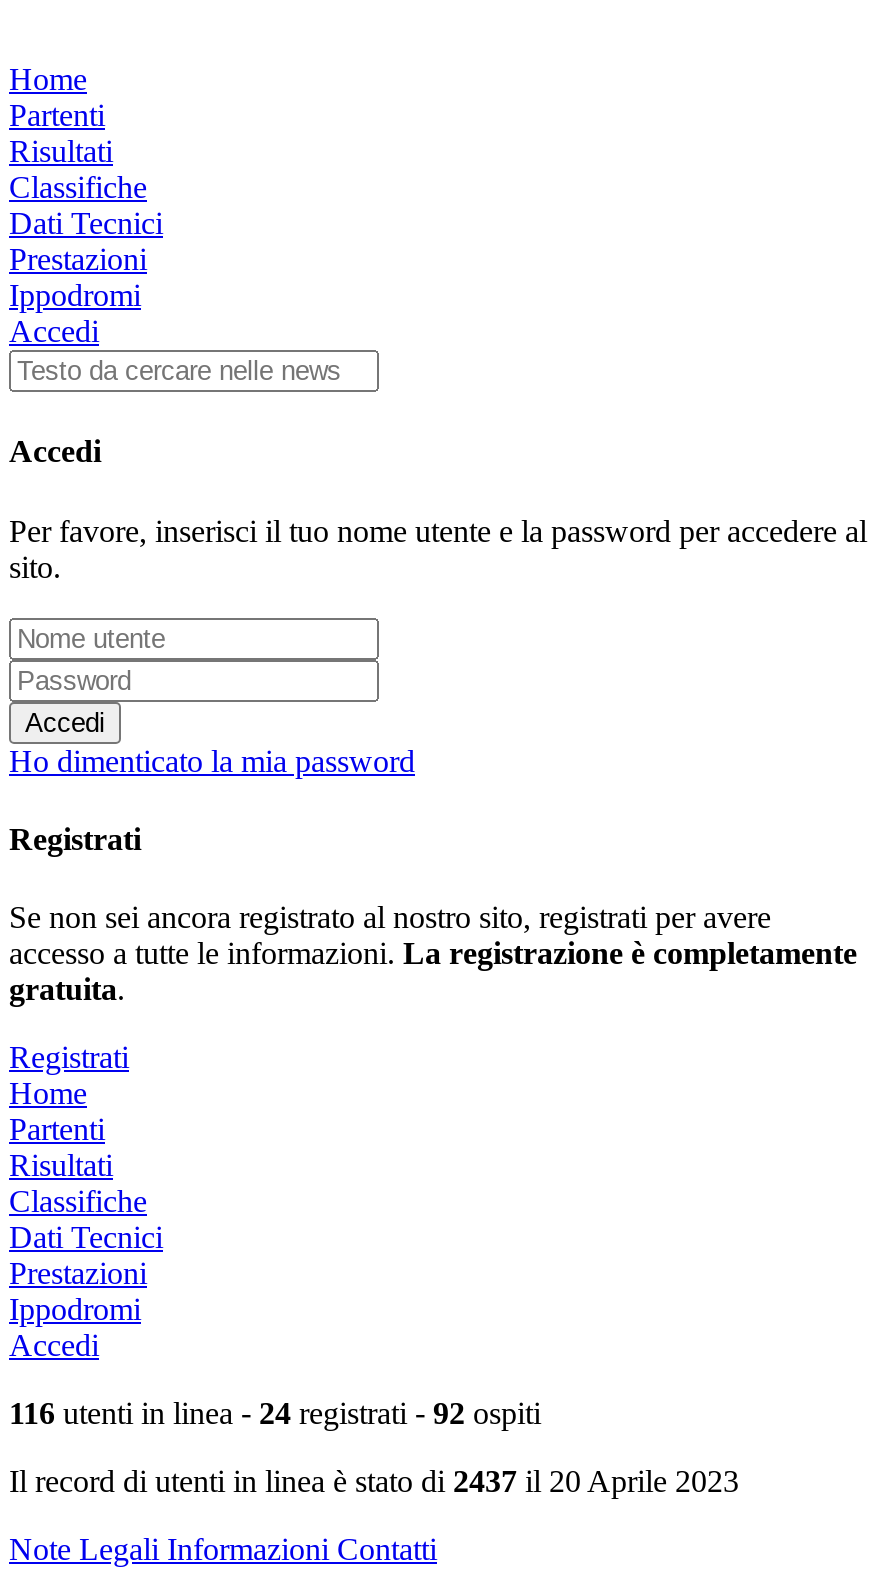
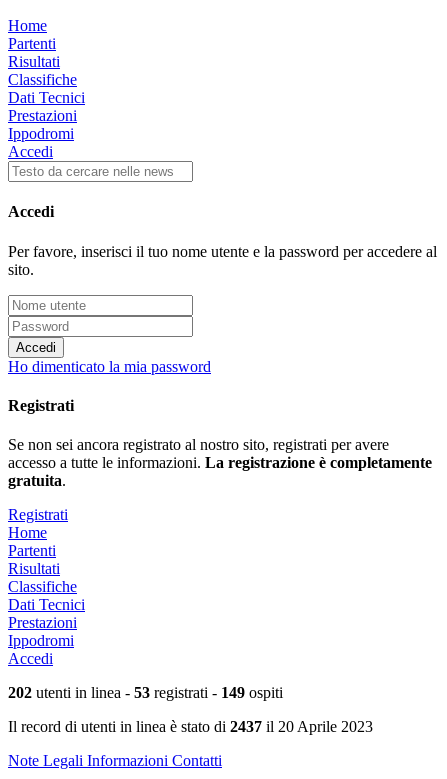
- 116 utenti in linea - 24 registrati - 92 ospiti
+ 202 utenti in linea - 53 registrati - 149 ospiti
